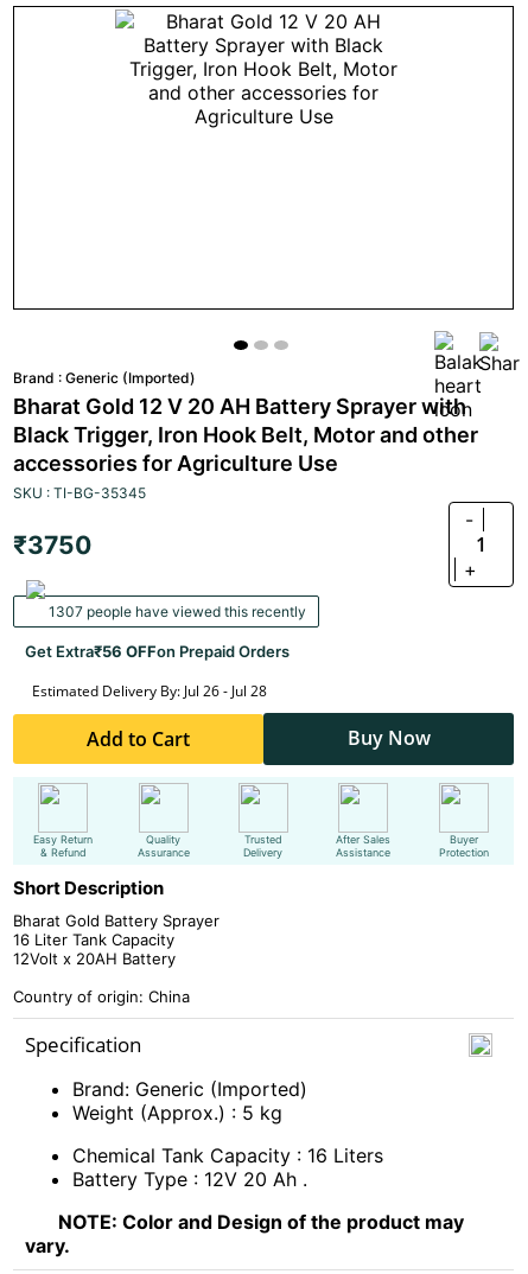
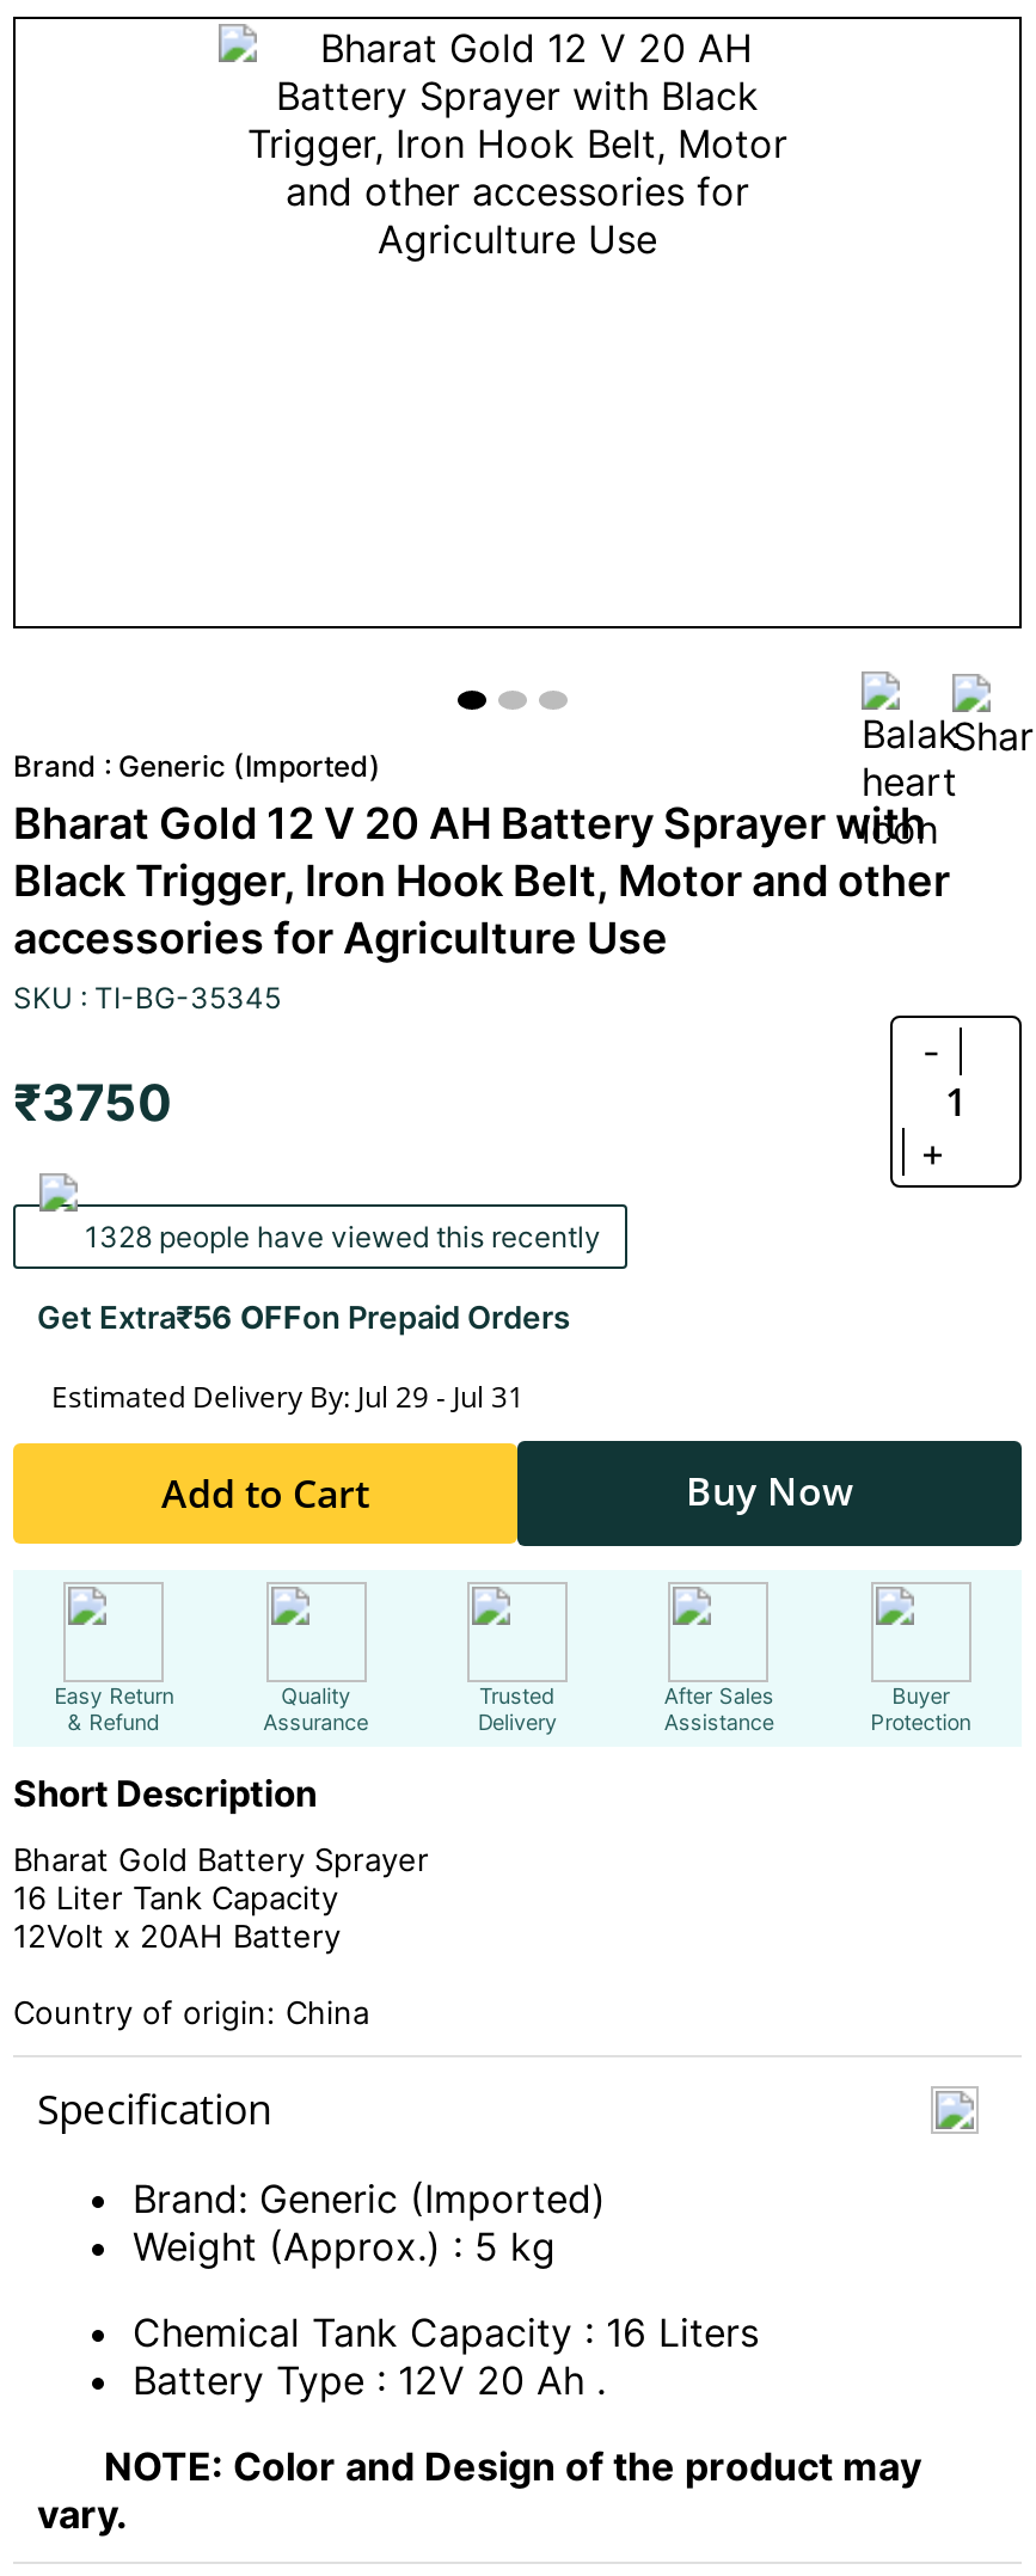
- 1307 people have viewed this recently
+ 1328 people have viewed this recently

- Estimated Delivery By: Jul 26 - Jul 28
+ Estimated Delivery By: Jul 29 - Jul 31
